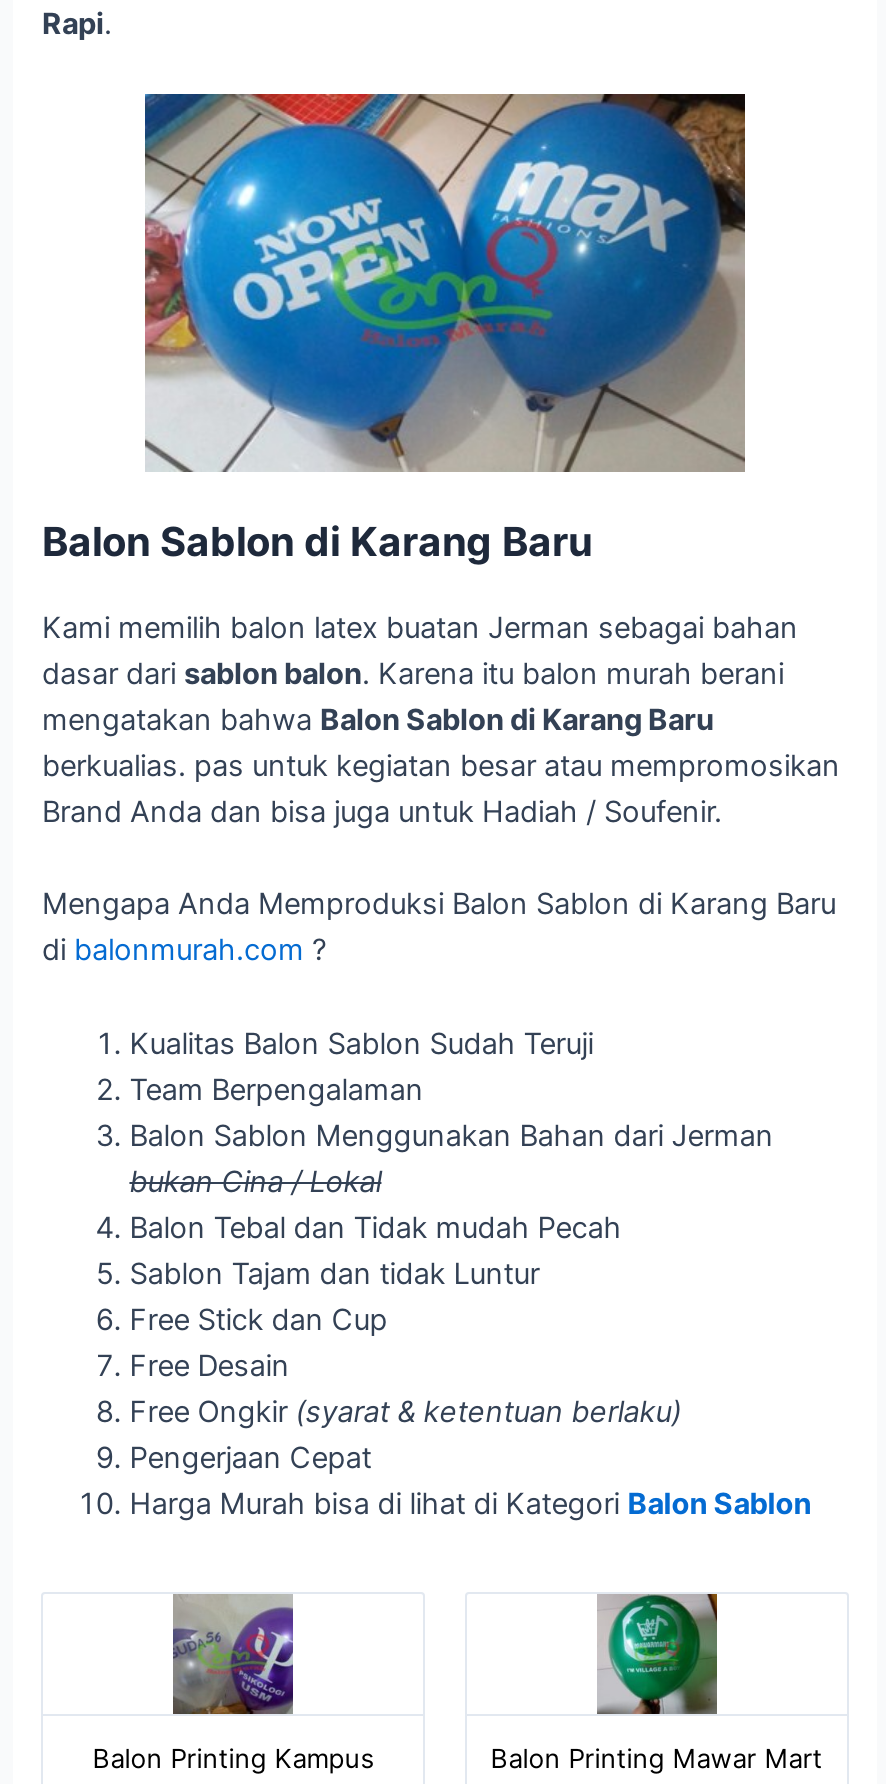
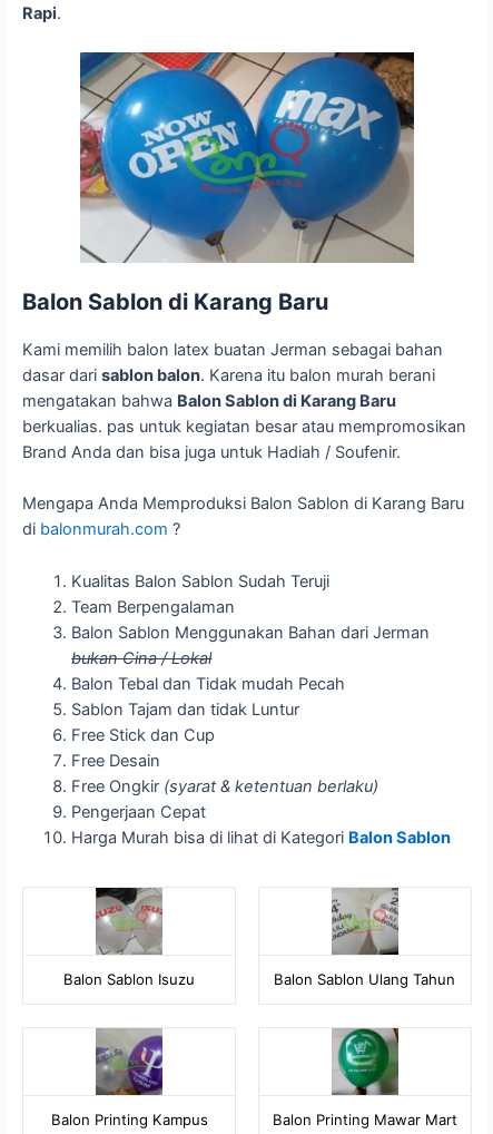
+ [image]
+ Balon Sablon Isuzu
+ Balon Sablon Ulang Tahun

+ [image]
